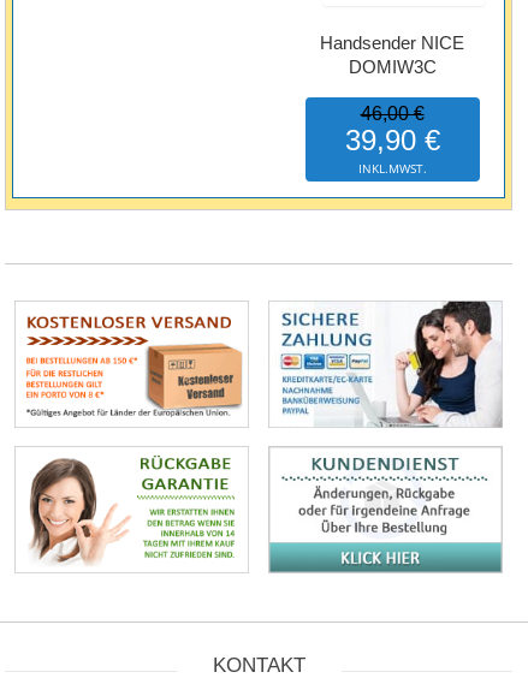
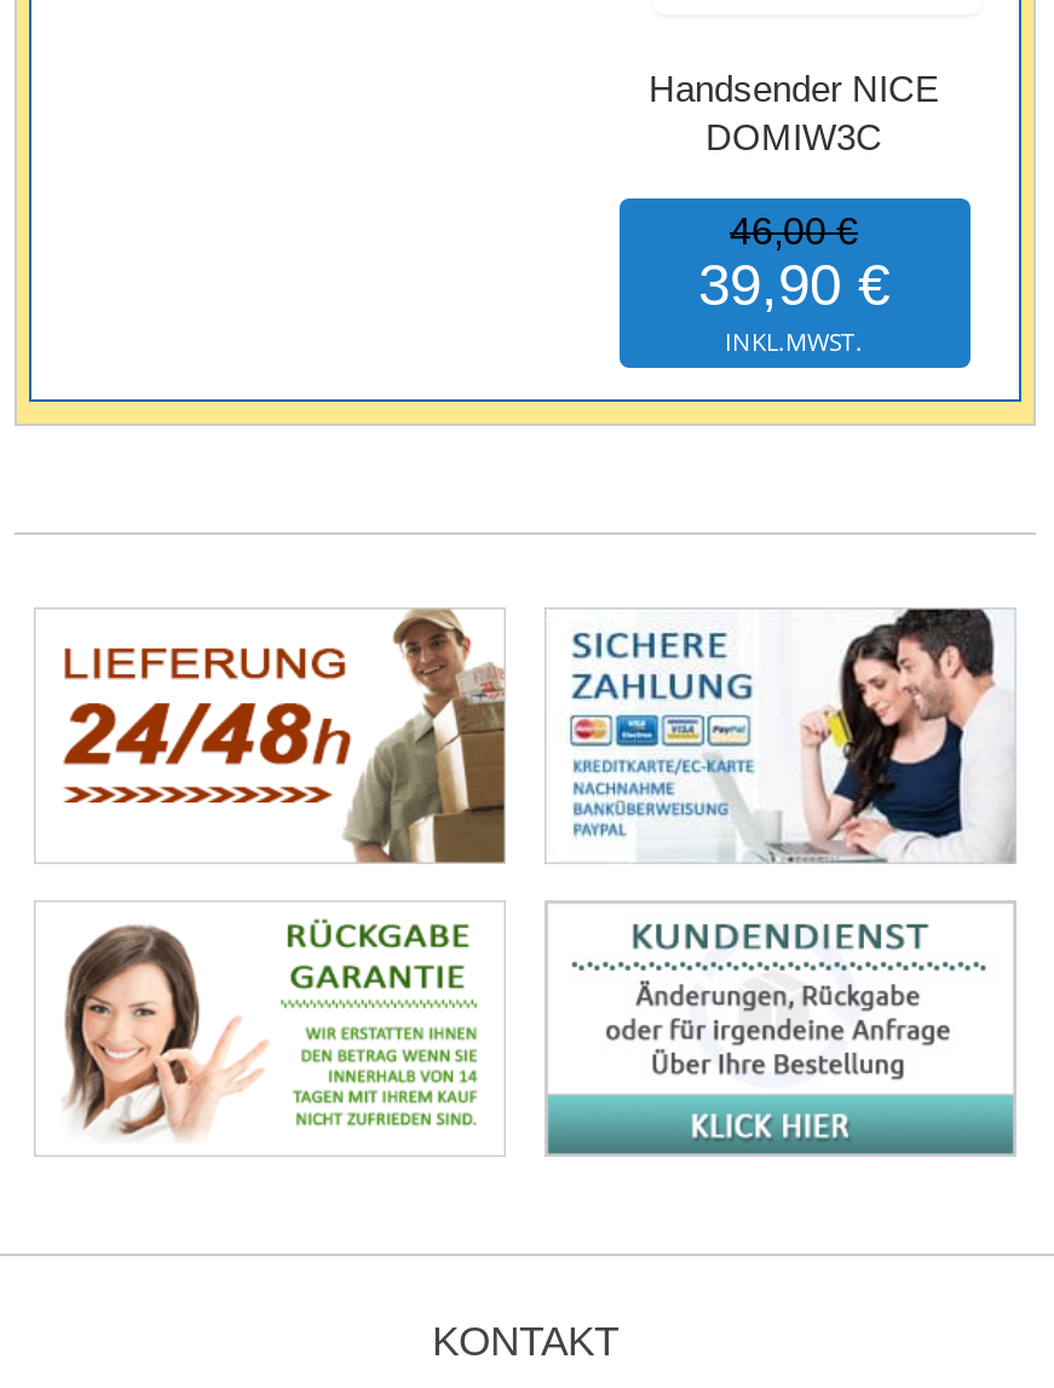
- [image]
+ [image]
